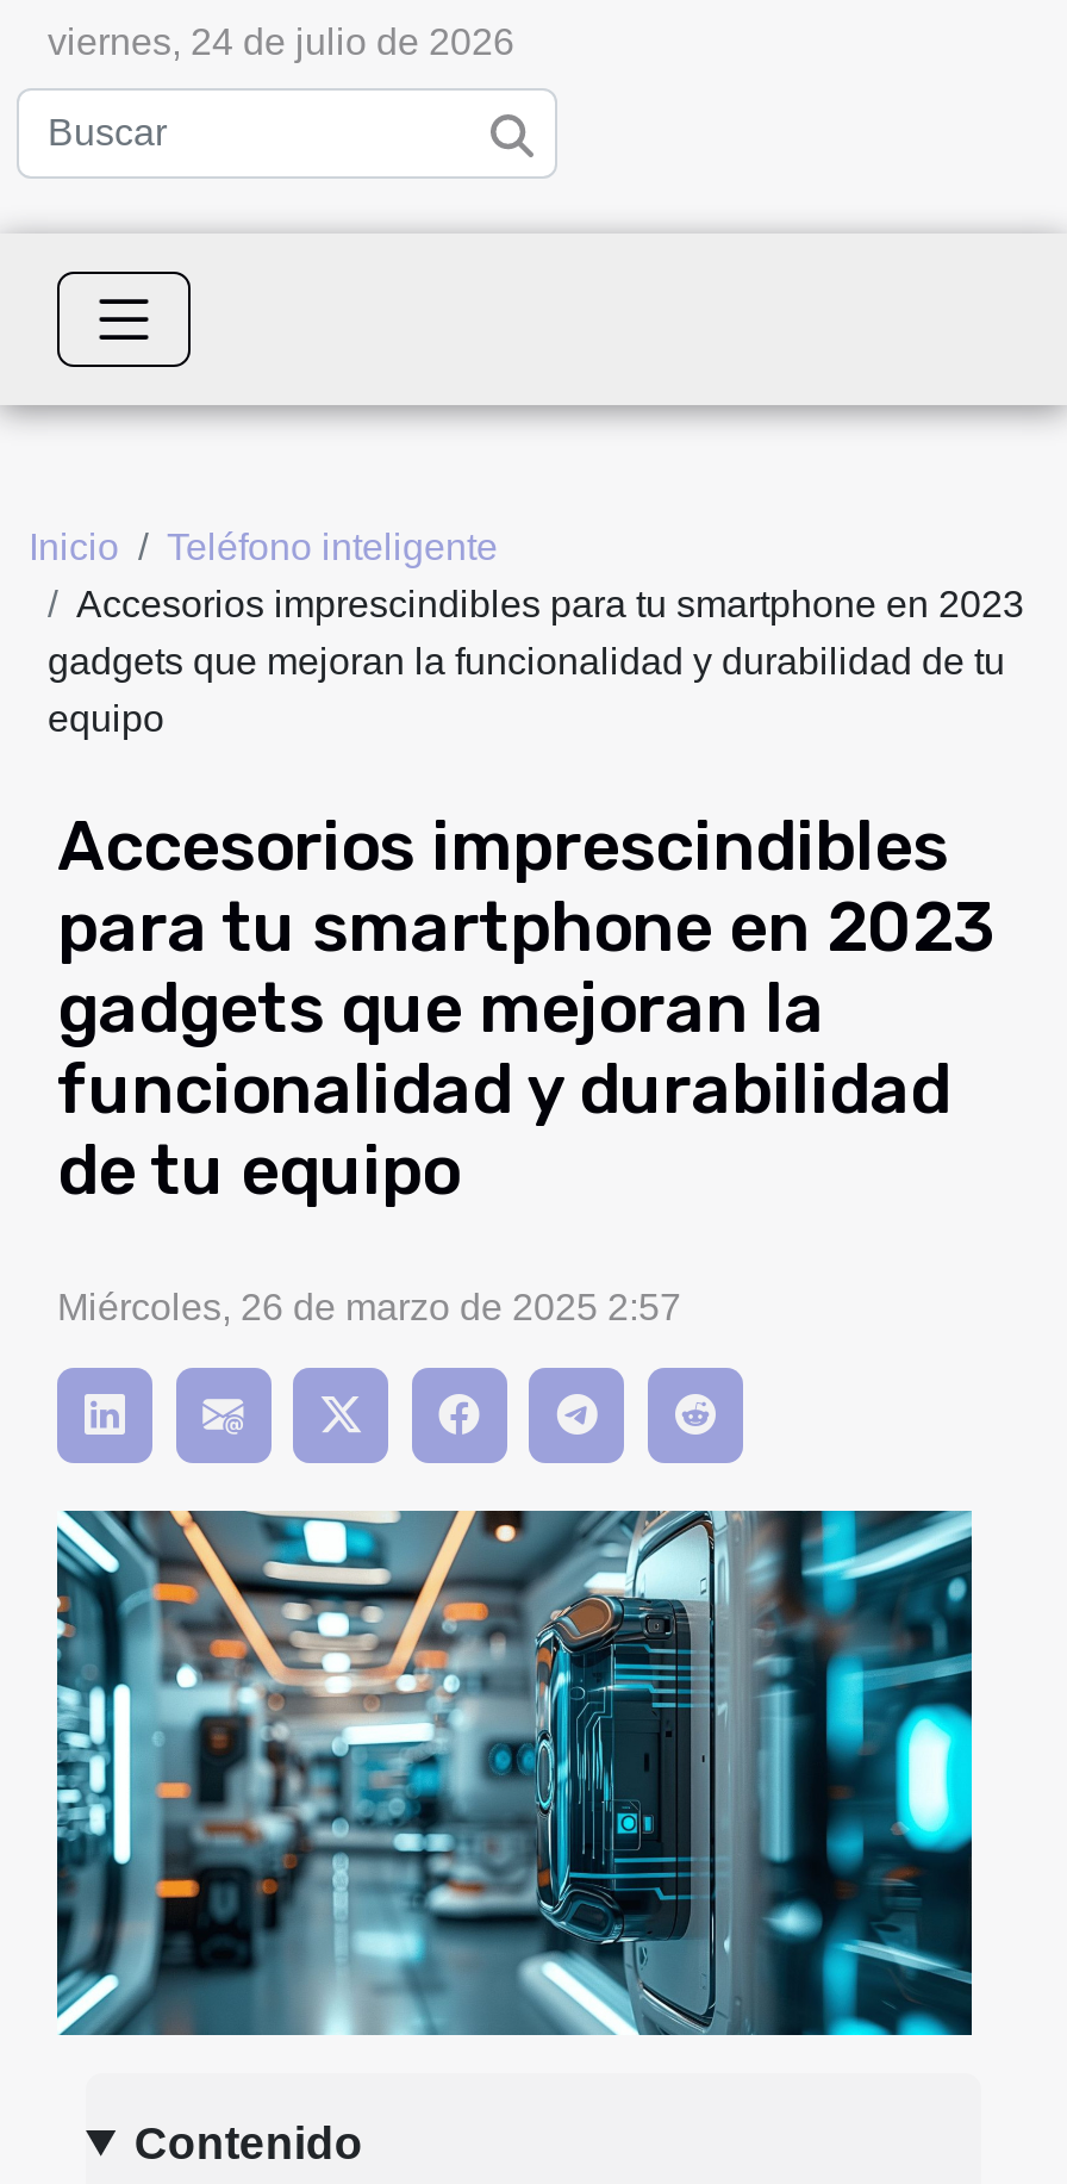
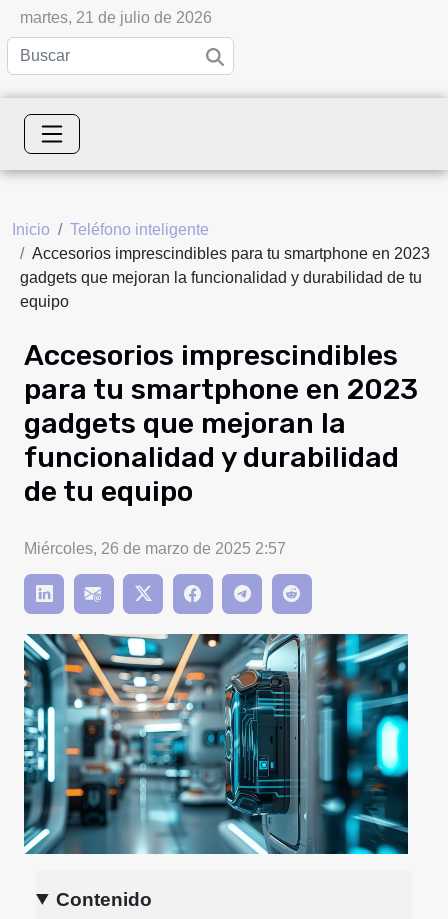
- viernes, 24 de julio de 2026
+ martes, 21 de julio de 2026
